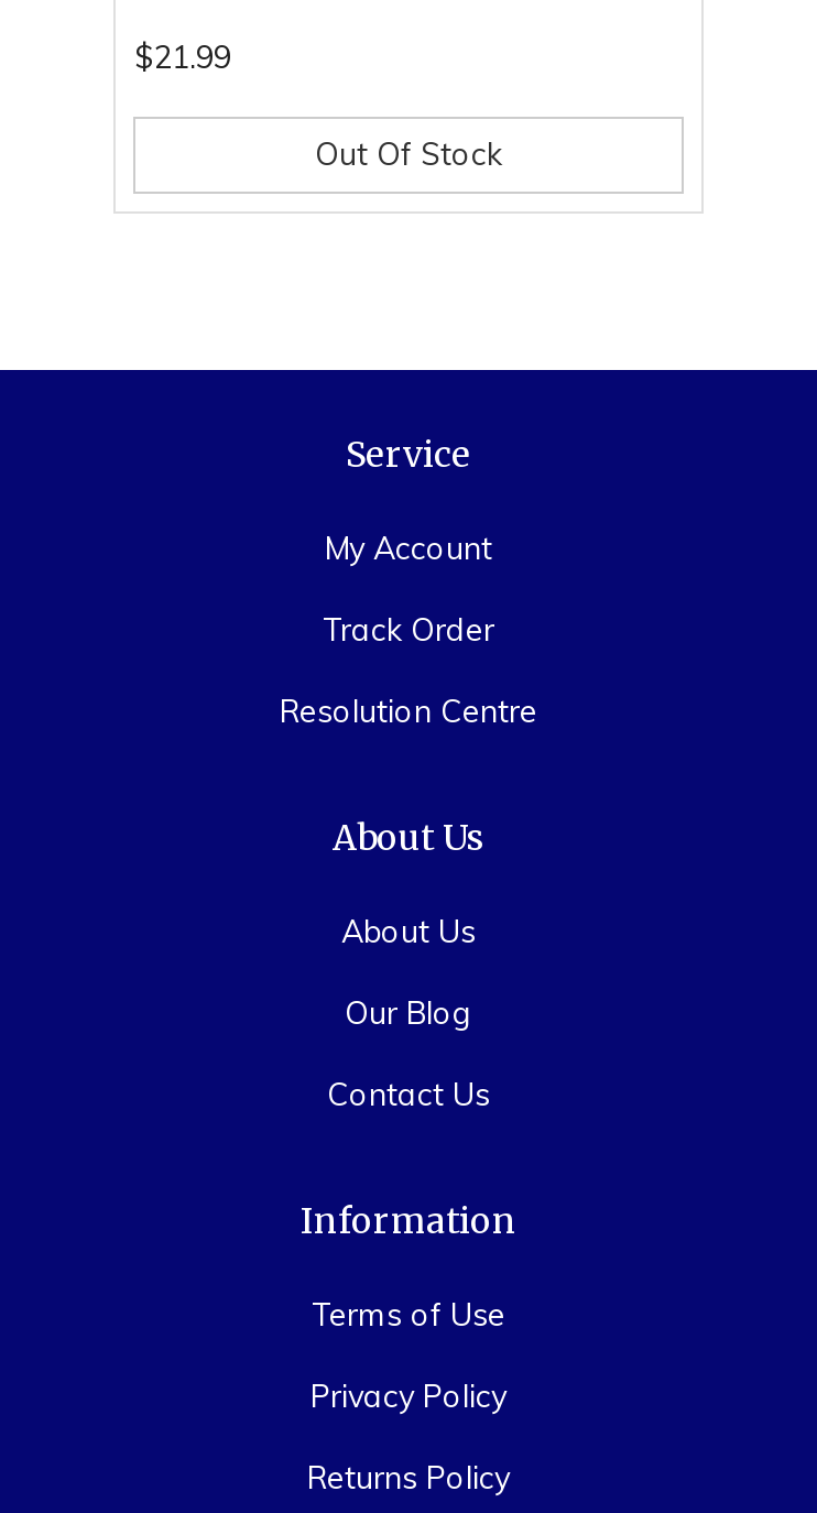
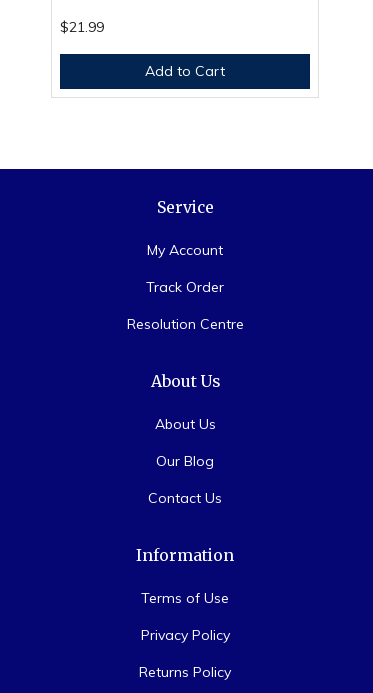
- Out Of Stock
+ Add to Cart
